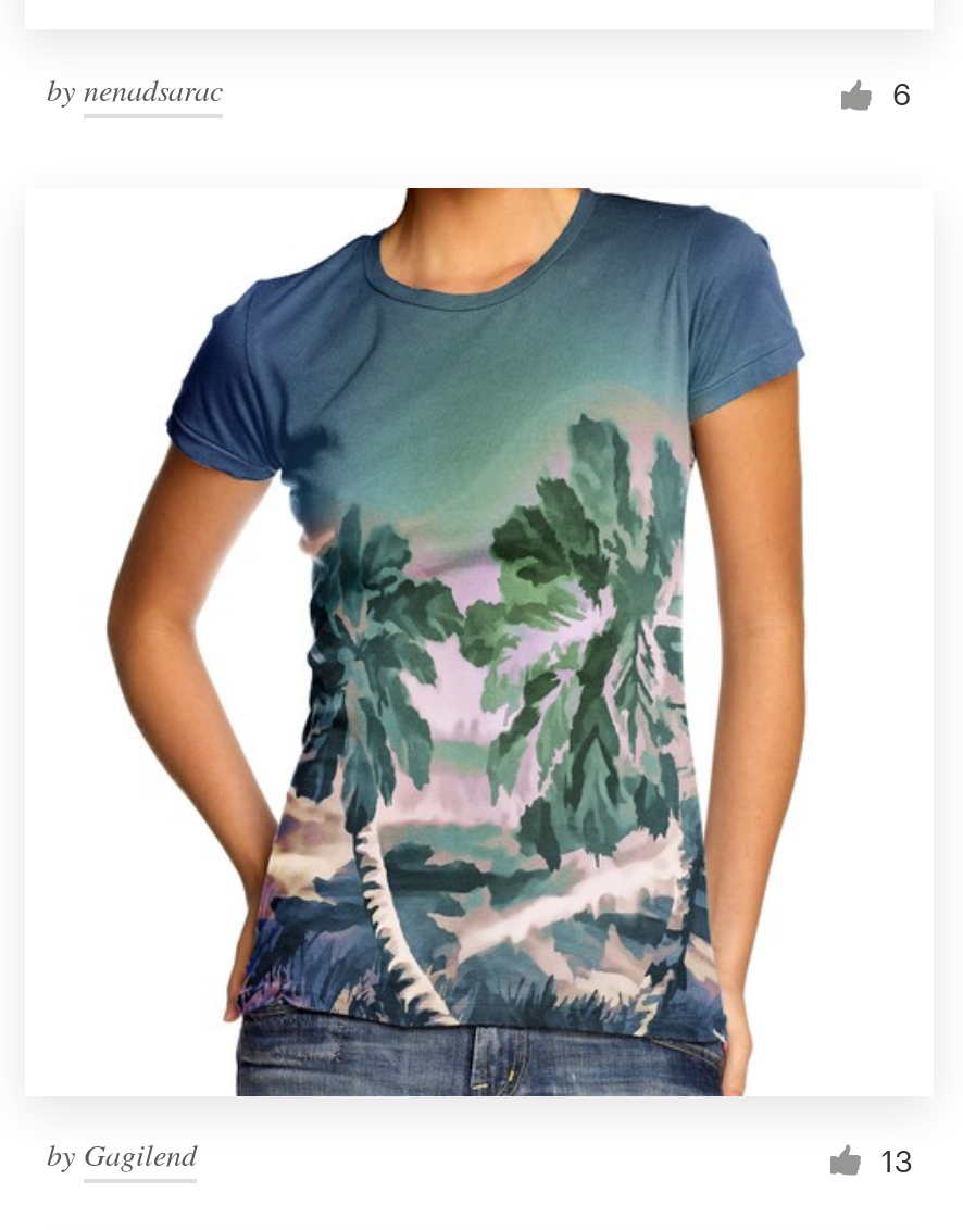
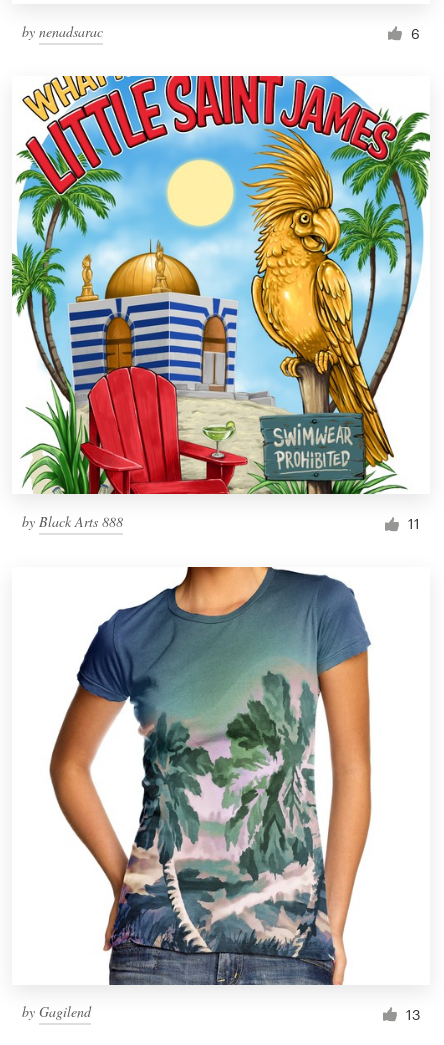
+ [image]
+ by Black Arts 888
+ 11
